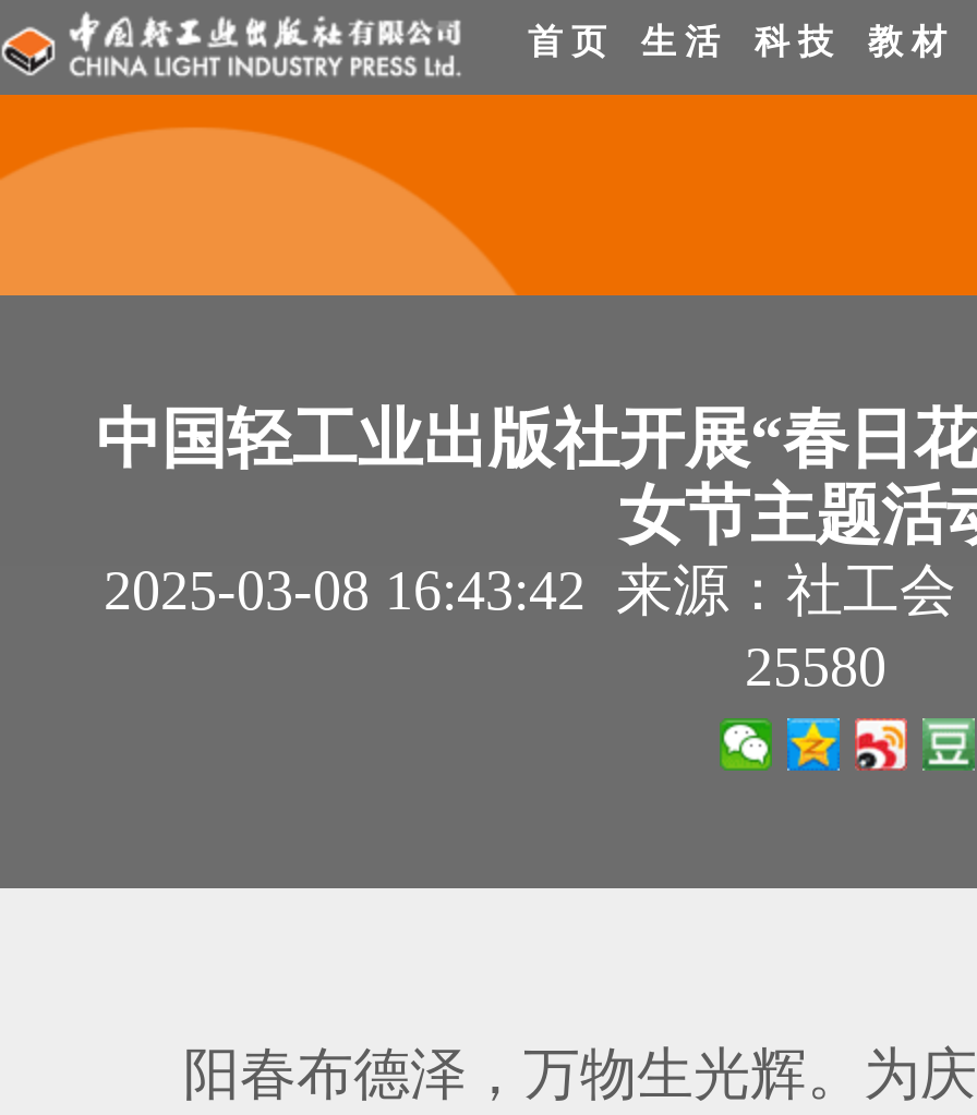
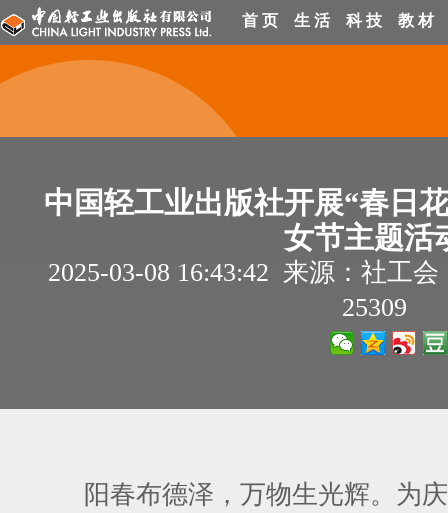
- 25580
+ 25309
